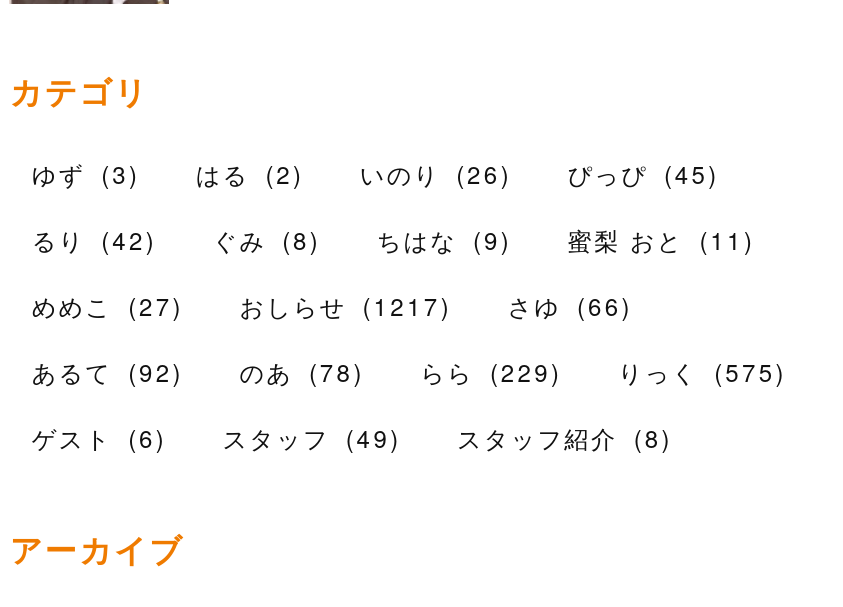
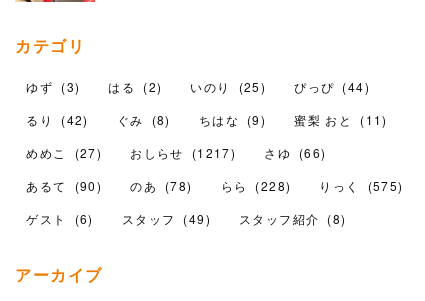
- いのり (26)
+ いのり (25)

- ぴっぴ (45)
+ ぴっぴ (44)

- あるて (92)
+ あるて (90)

- らら (229)
+ らら (228)
